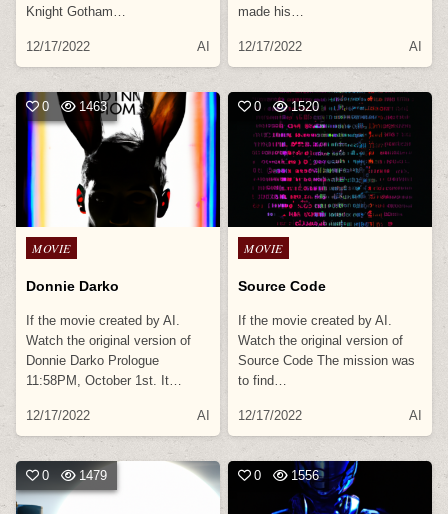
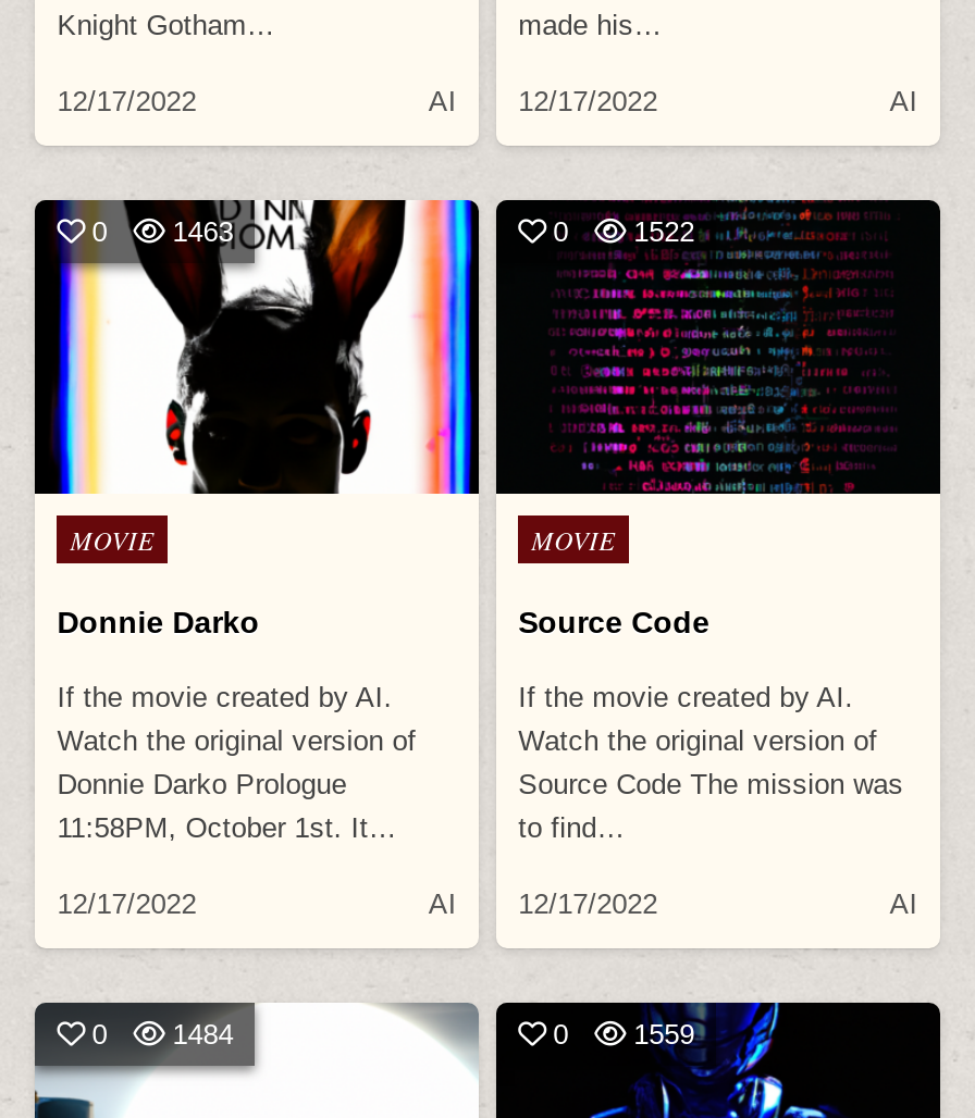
- 0 1520
+ 0 1522

- 0 1479
+ 0 1484

- 0 1556
+ 0 1559
